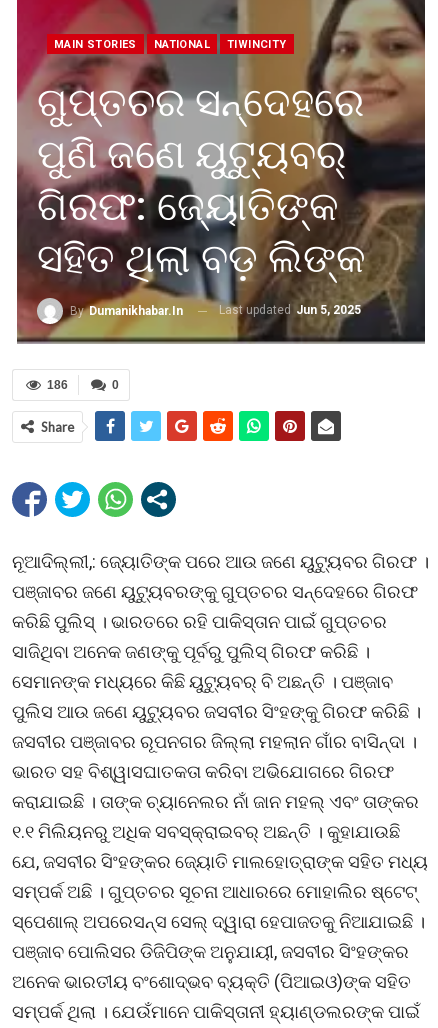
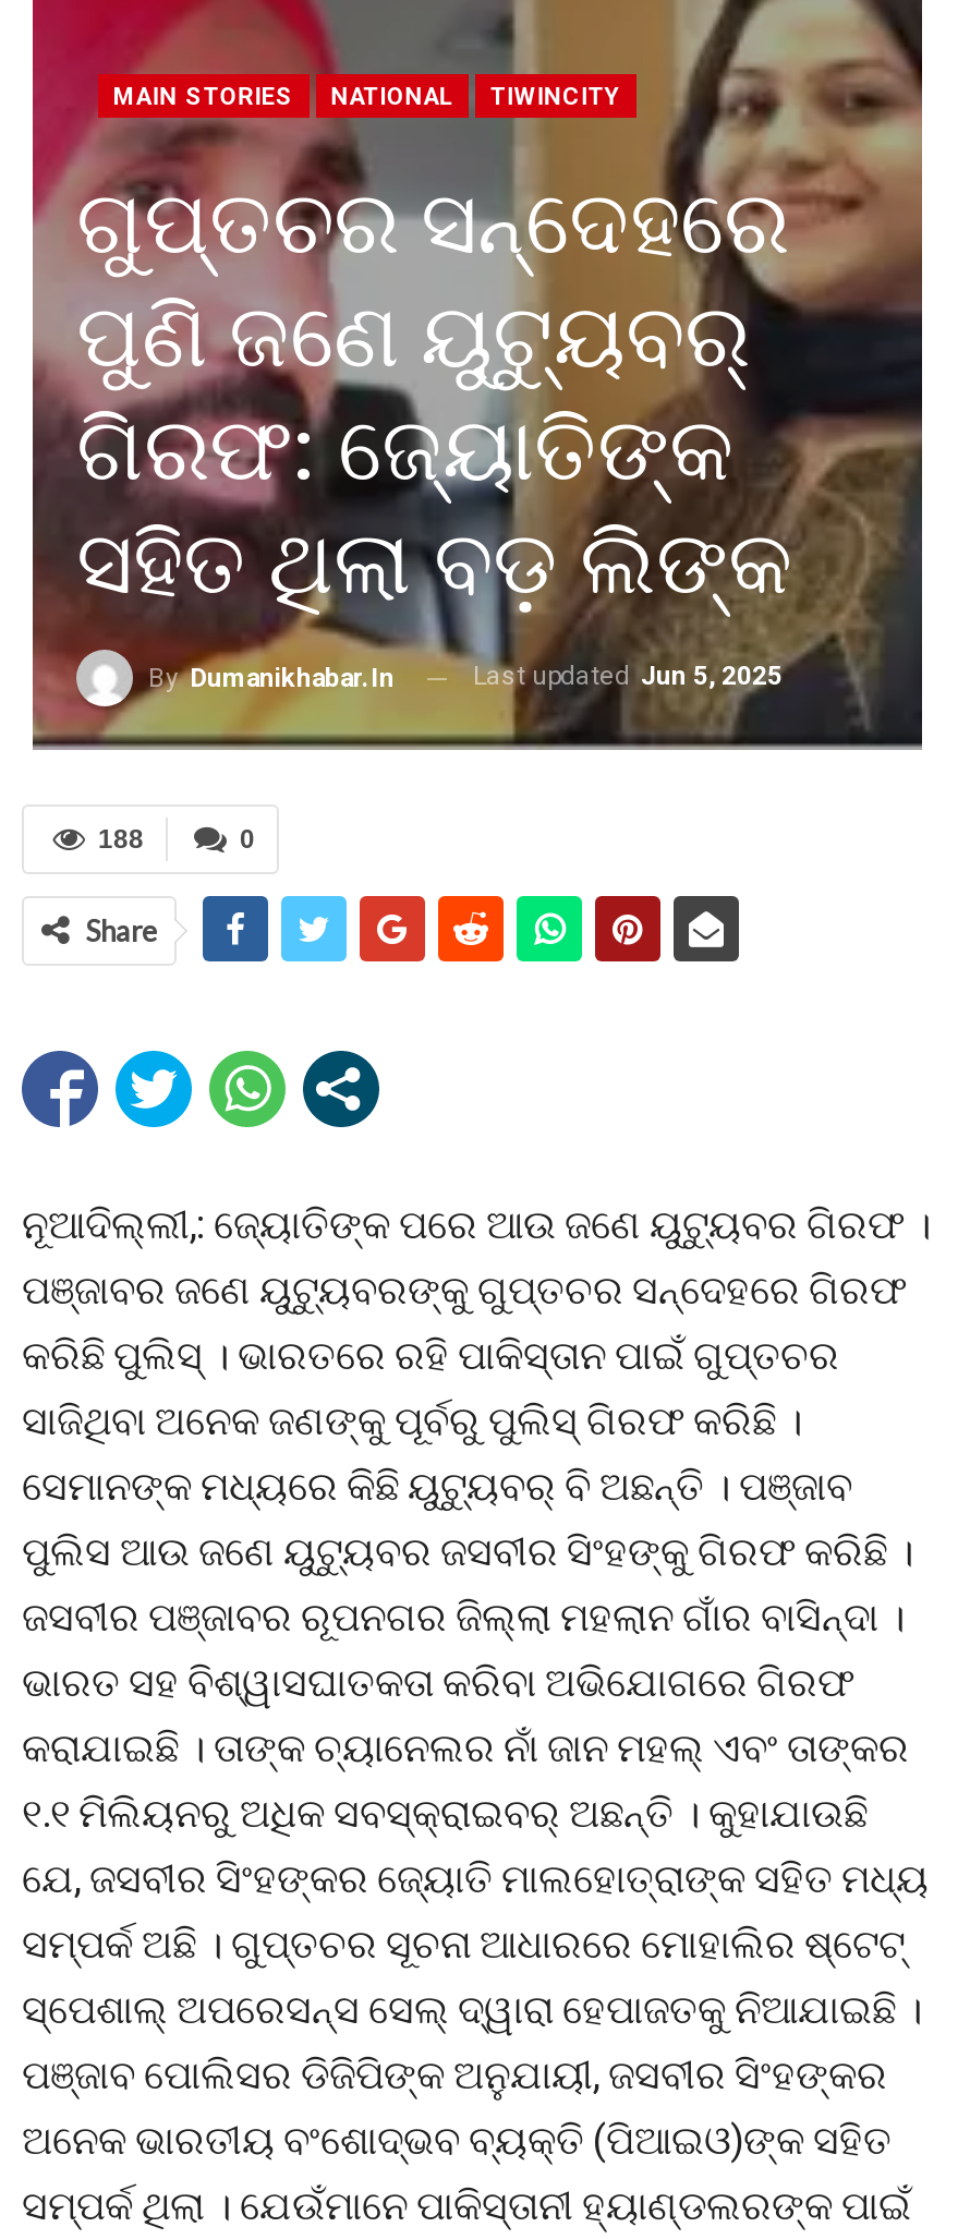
- 186
+ 188
